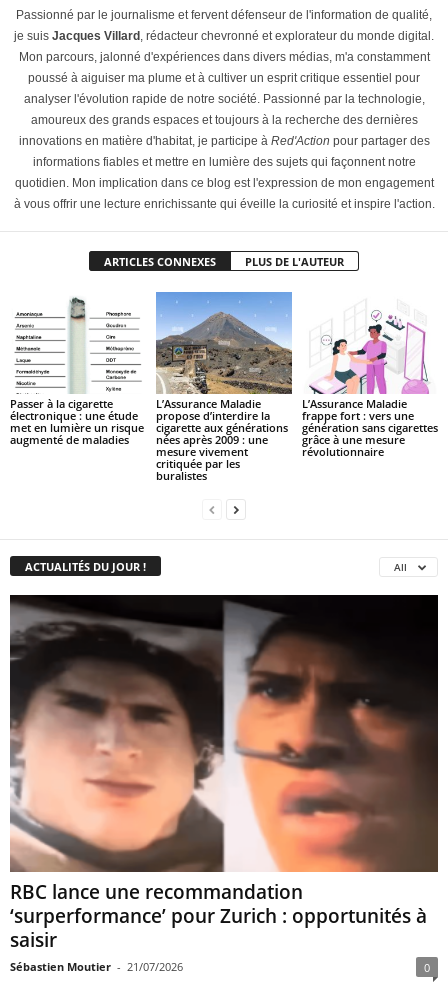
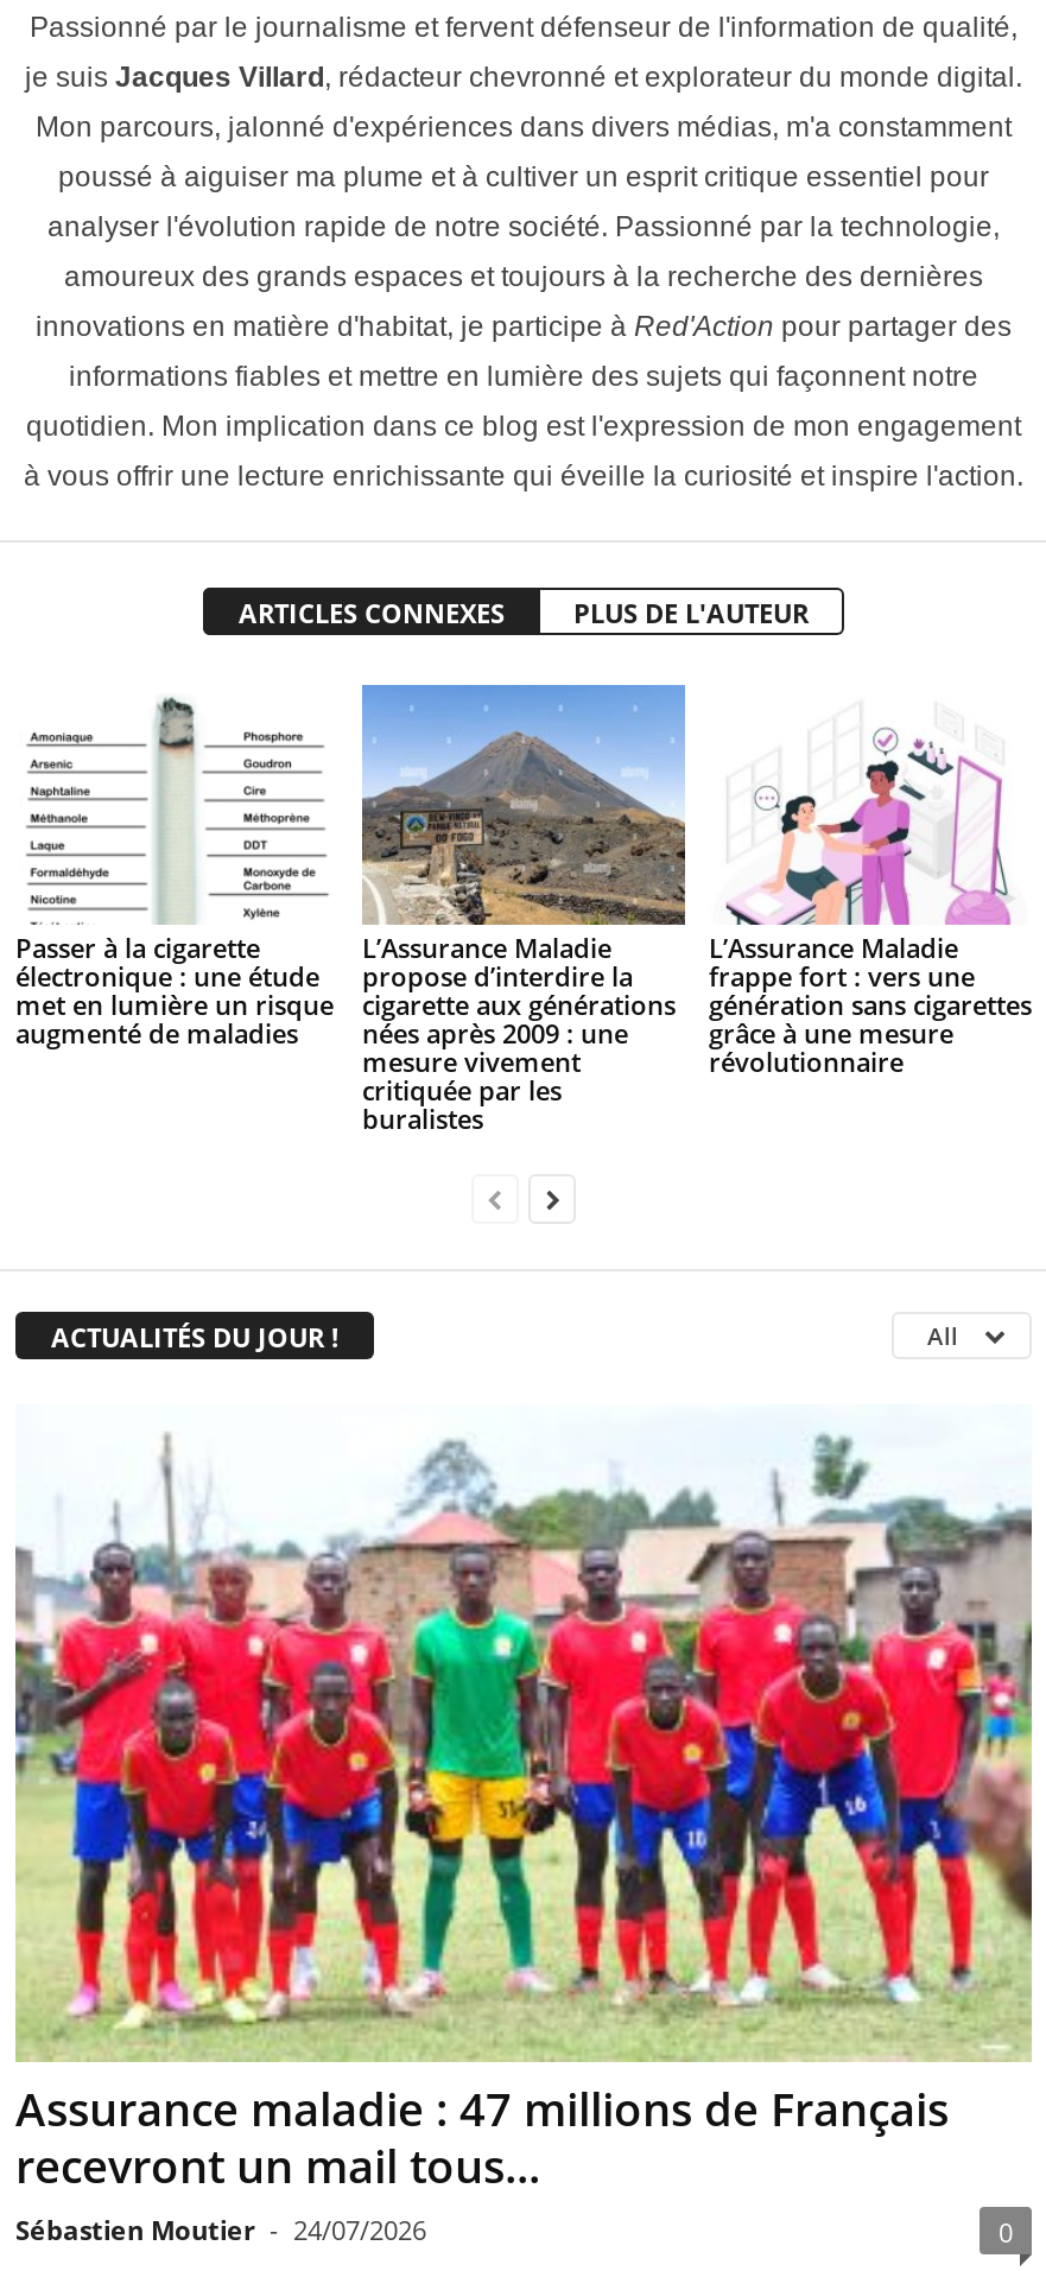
- [image]
- RBC lance une recommandation
- ‘surperformance’ pour Zurich : opportunités à
- saisir
- Sébastien Moutier - 21/07/2026
+ [image]
+ Assurance maladie : 47 millions de Français
+ recevront un mail tous...
+ Sébastien Moutier - 24/07/2026
